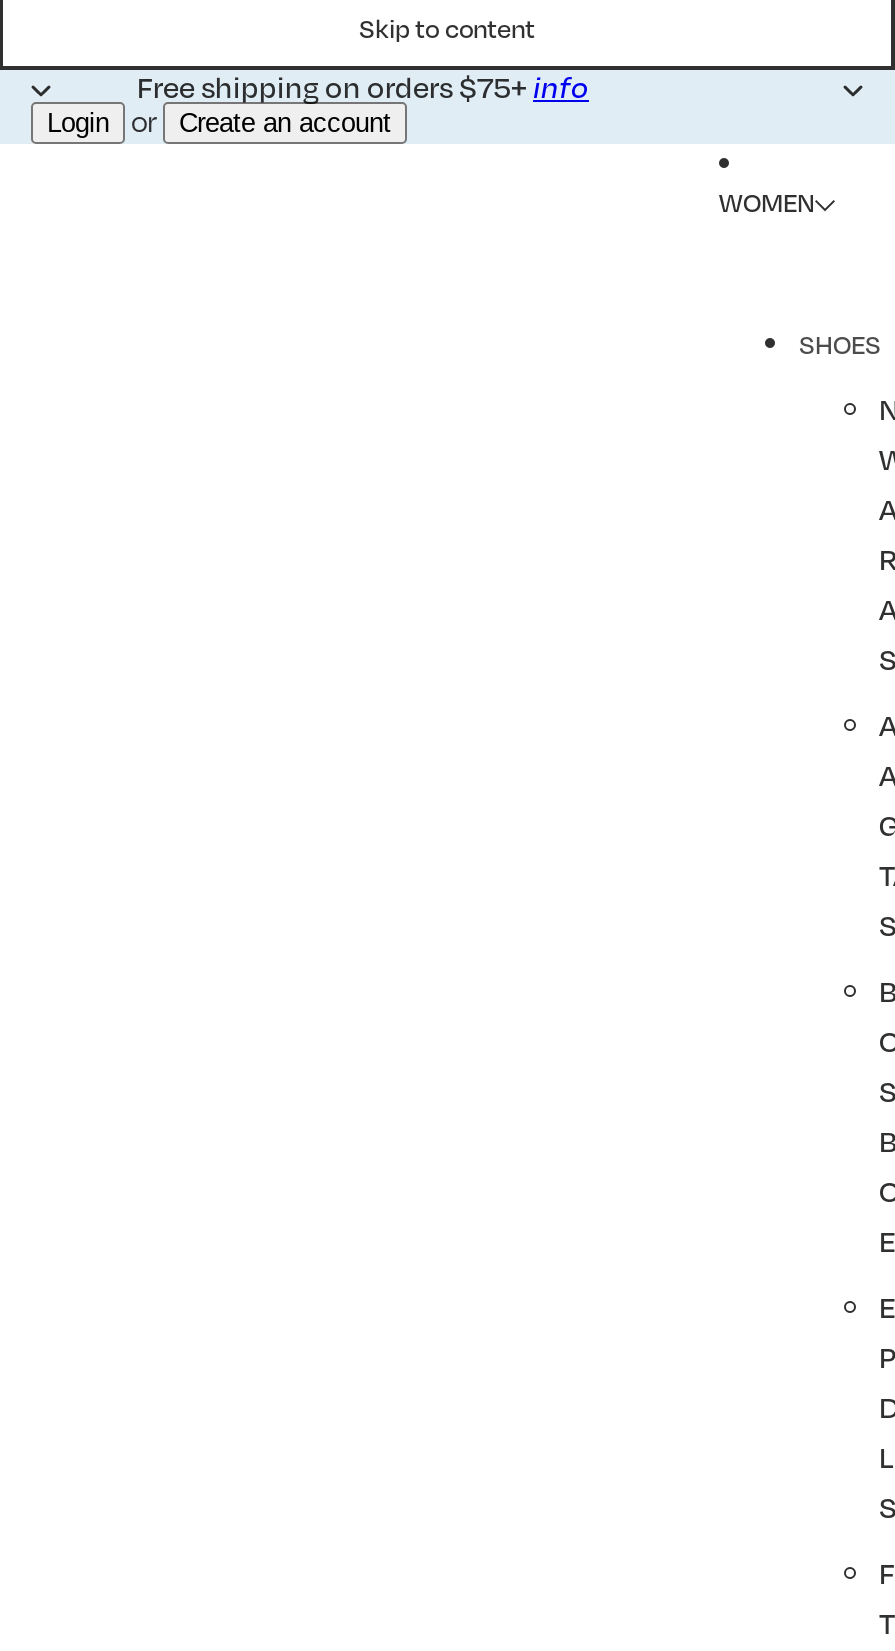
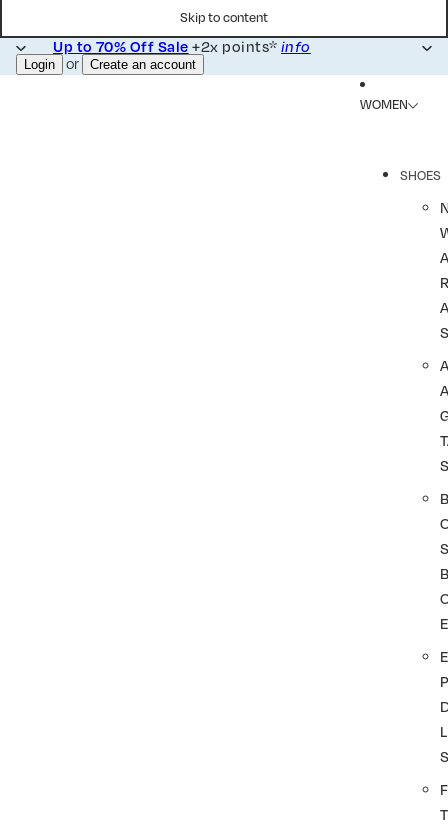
- Free shipping on orders $75+info
+ Up to 70% Off Sale+2x points*info
